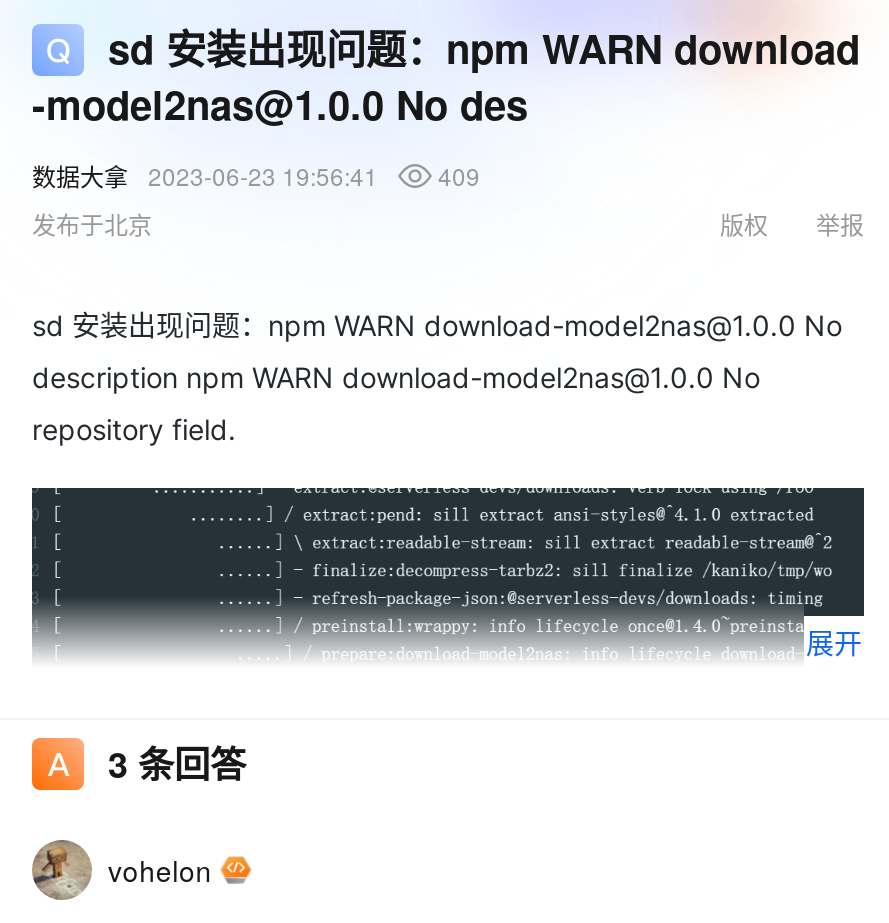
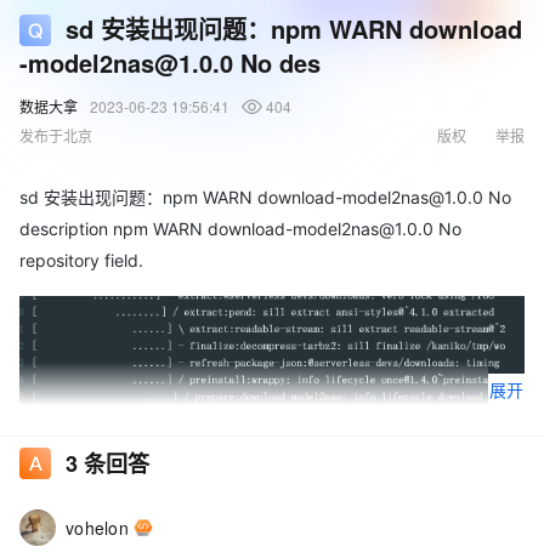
- 数据大拿 2023-06-23 19:56:41 409
+ 数据大拿 2023-06-23 19:56:41 404
